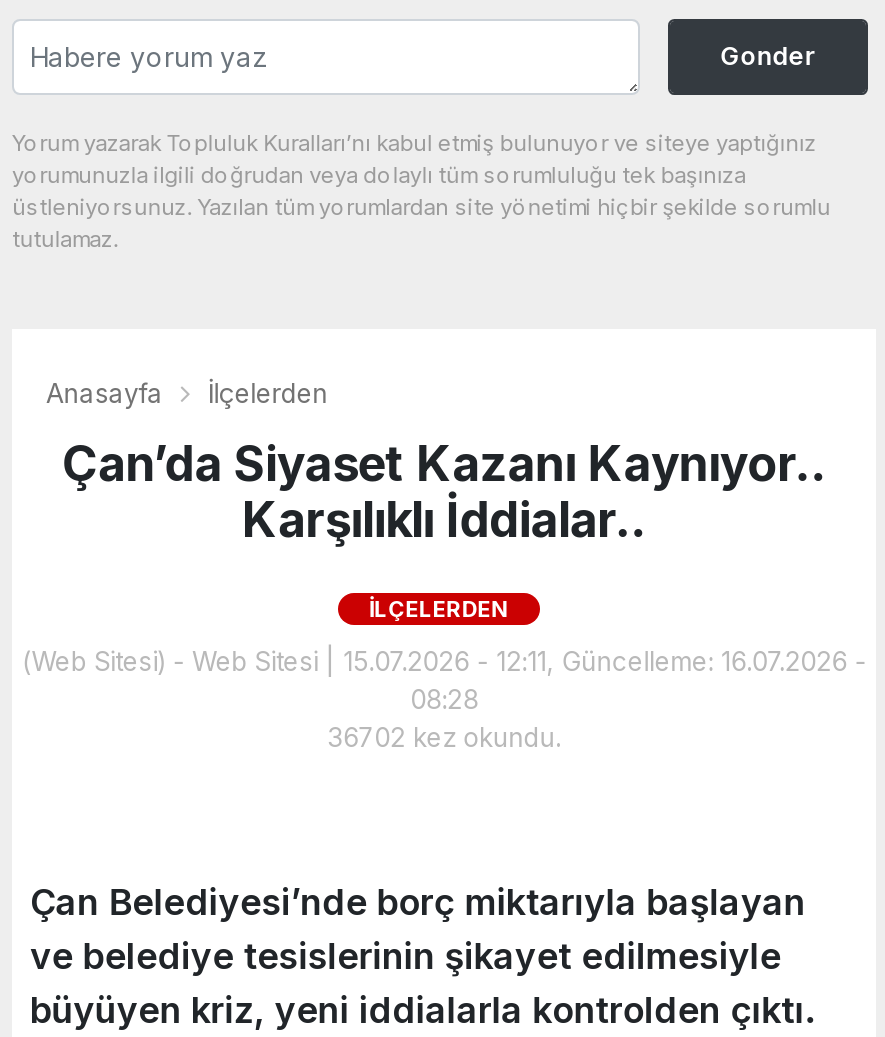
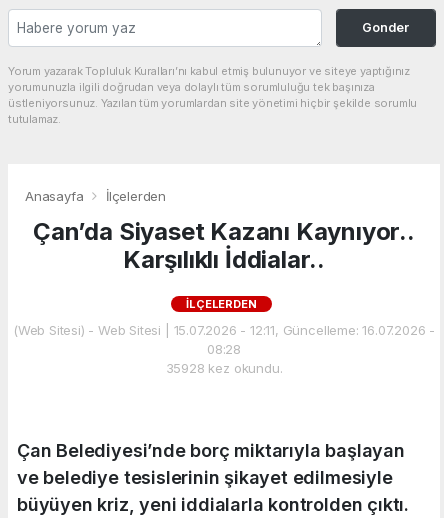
- 36702 kez okundu.
+ 35928 kez okundu.
